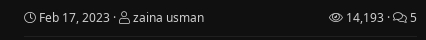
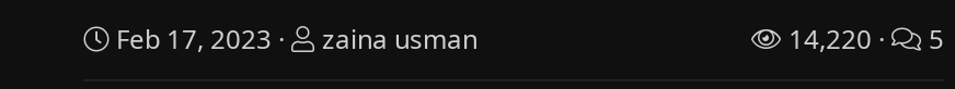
- 14,193 5
+ 14,220 5
